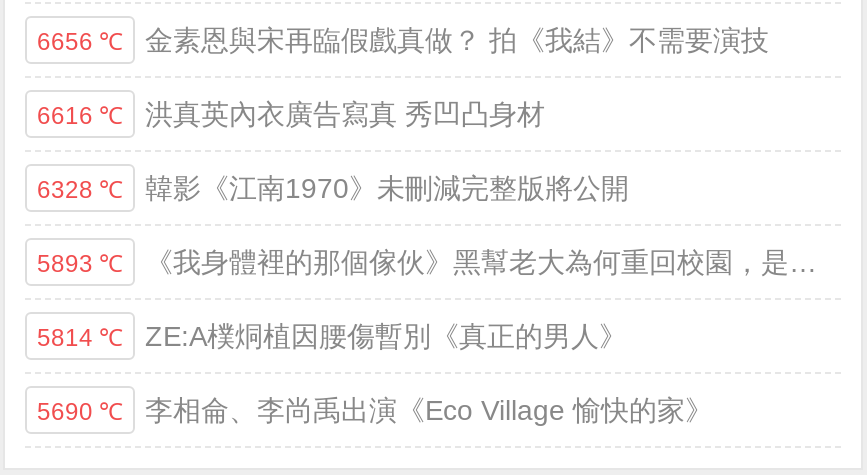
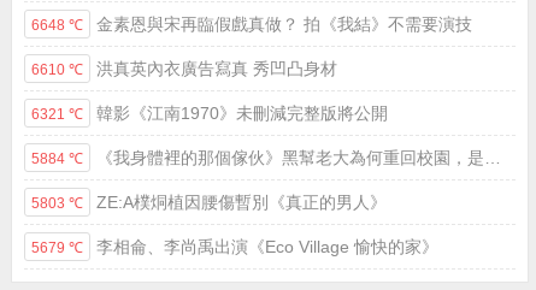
- 6656 ℃ 金素恩與宋再臨假戲真做？ 拍《我結》不需要演技
+ 6648 ℃ 金素恩與宋再臨假戲真做？ 拍《我結》不需要演技

- 6616 ℃ 洪真英內衣廣告寫真 秀凹凸身材
+ 6610 ℃ 洪真英內衣廣告寫真 秀凹凸身材

- 6328 ℃ 韓影《江南1970》未刪減完整版將公開
+ 6321 ℃ 韓影《江南1970》未刪減完整版將公開

- 5893 ℃
+ 5884 ℃

- 5814 ℃ ZE:A樸烔植因腰傷暫別《真正的男人》
+ 5803 ℃ ZE:A樸烔植因腰傷暫別《真正的男人》

- 5690 ℃ 李相侖、李尚禹出演《Eco Village 愉快的家》
+ 5679 ℃ 李相侖、李尚禹出演《Eco Village 愉快的家》
